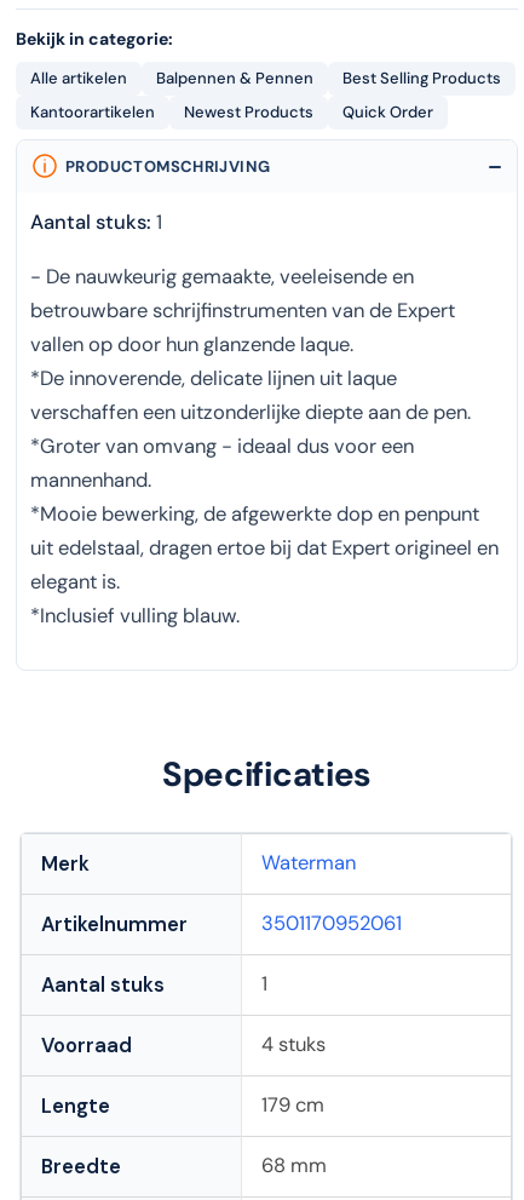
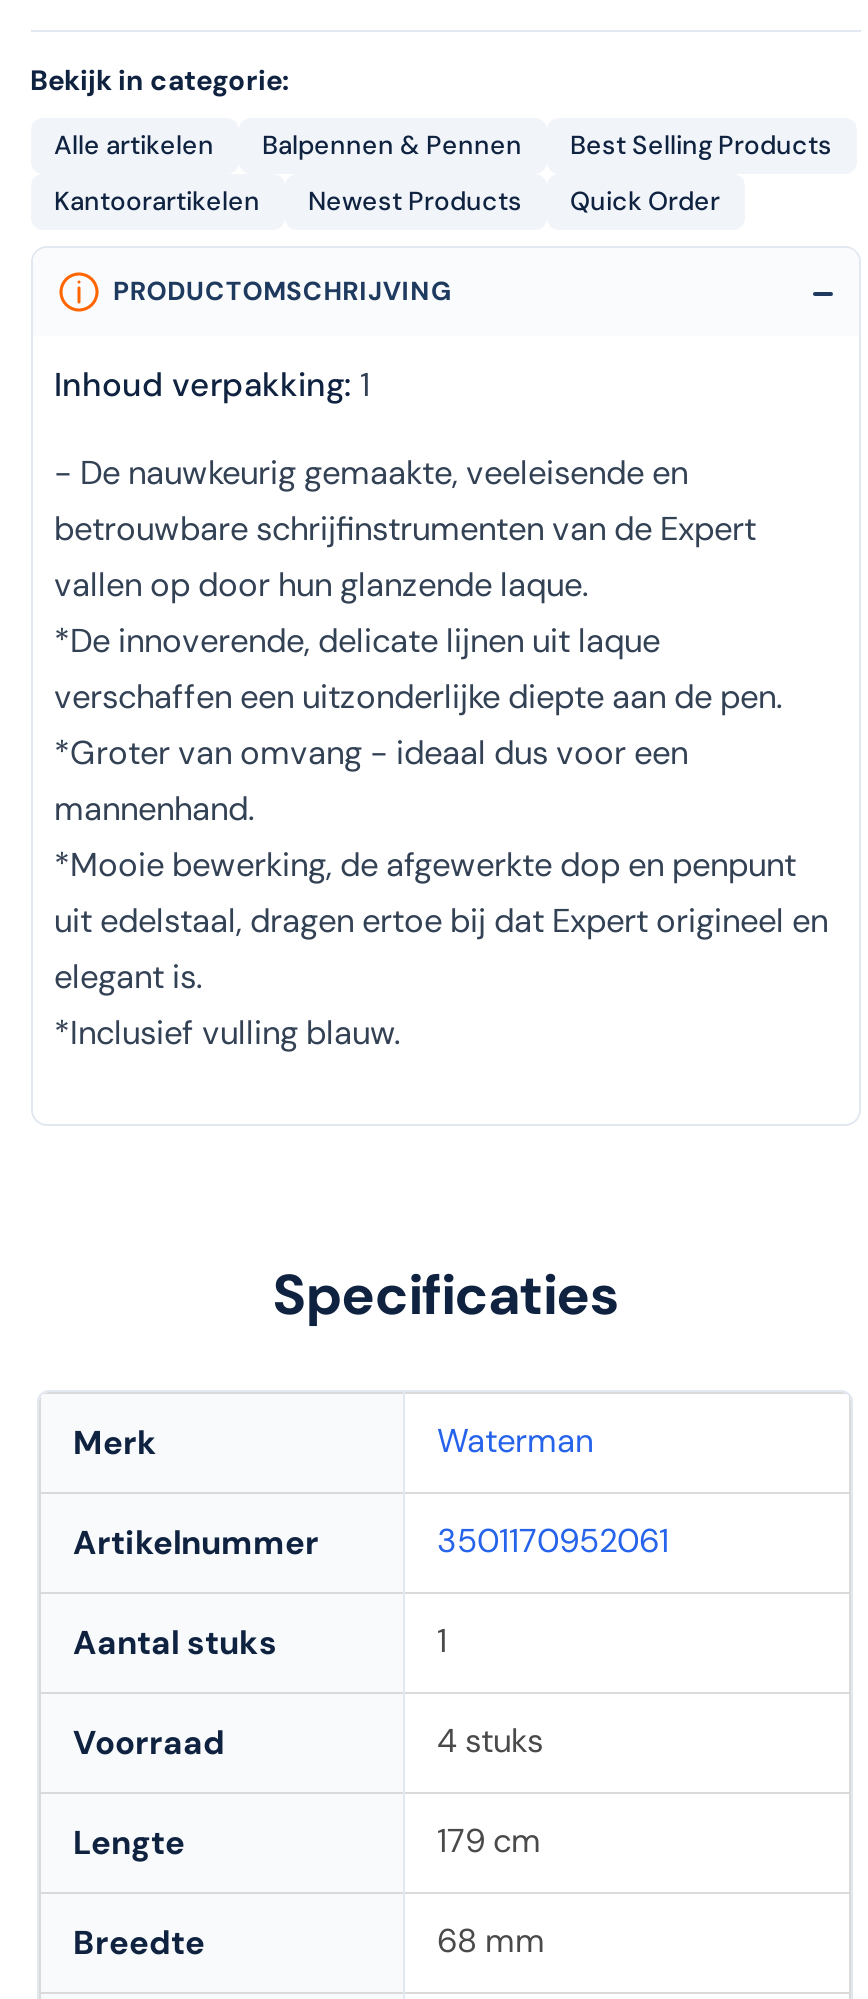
- Aantal stuks: 1
+ Inhoud verpakking: 1
